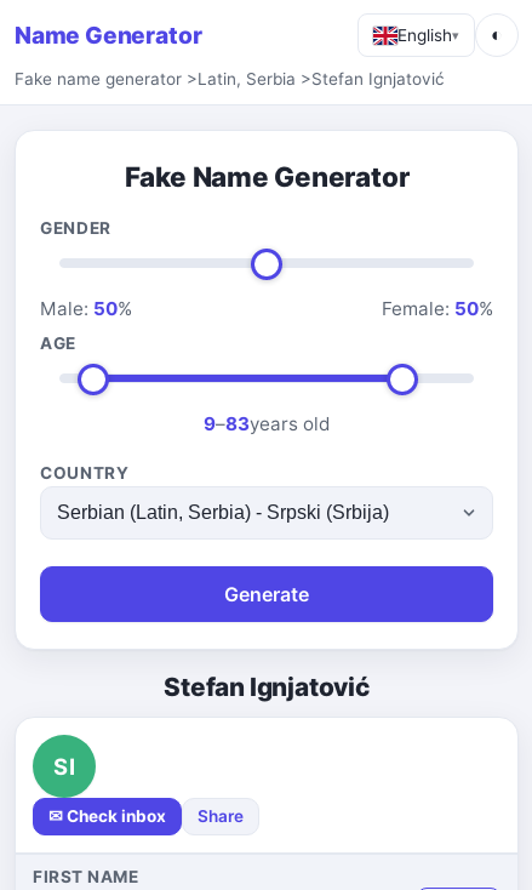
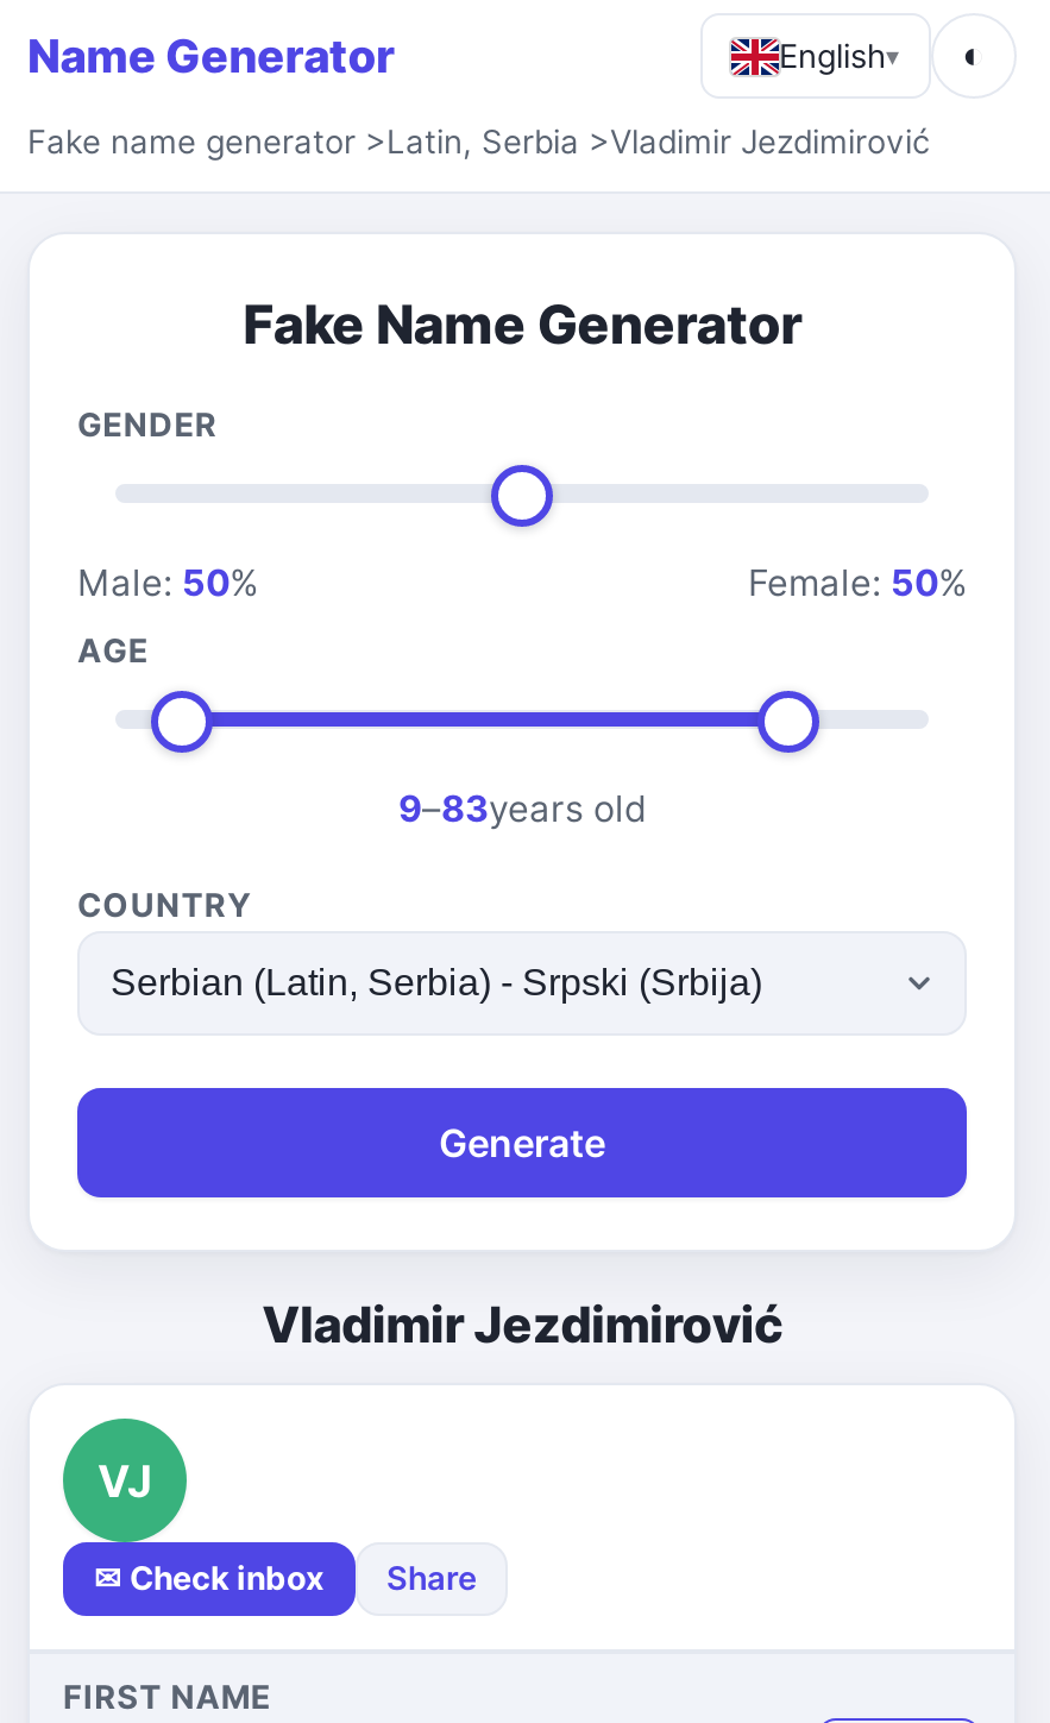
- Fake name generator >Latin, Serbia >Stefan Ignjatović
+ Fake name generator >Latin, Serbia >Vladimir Jezdimirović

- Stefan Ignjatović
+ Vladimir Jezdimirović

- SI
+ VJ
